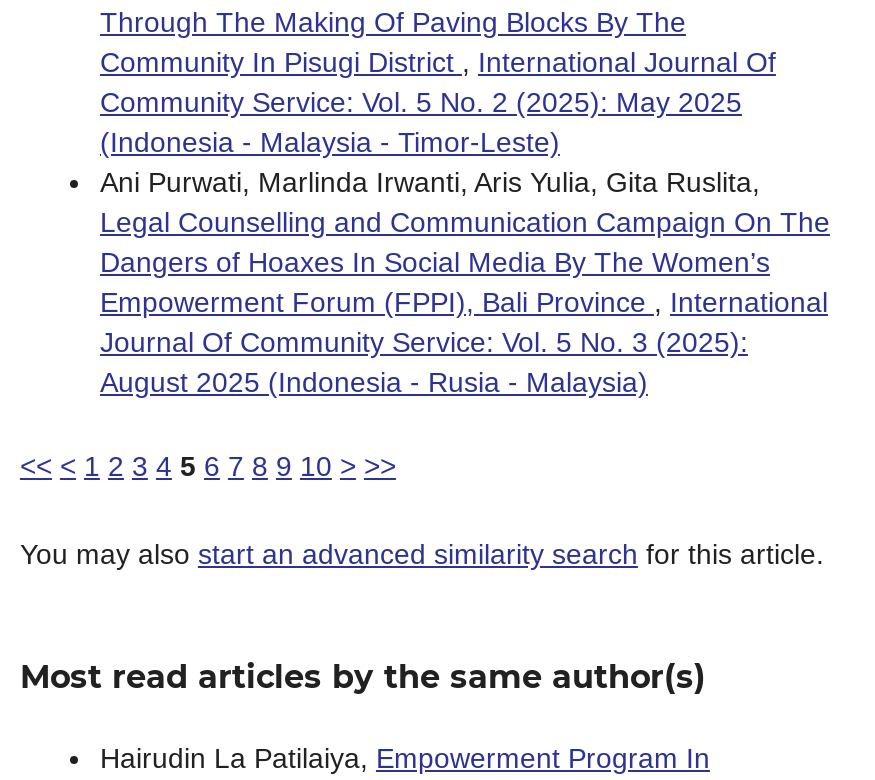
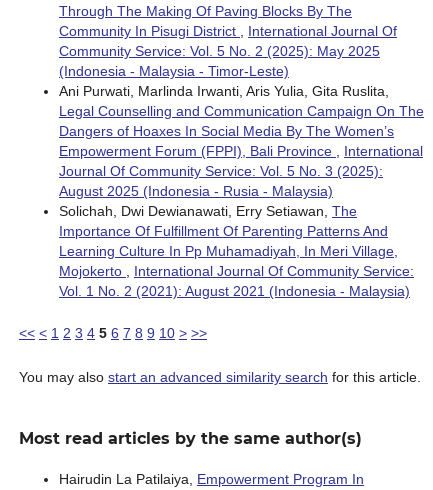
+ Solichah, Dwi Dewianawati, Erry Setiawan, The
+ Importance Of Fulfillment Of Parenting Patterns And
+ Learning Culture In Pp Muhamadiyah, In Meri Village,
+ Mojokerto, International Journal Of Community Service:
+ Vol. 1 No. 2 (2021): August 2021 (Indonesia - Malaysia)
